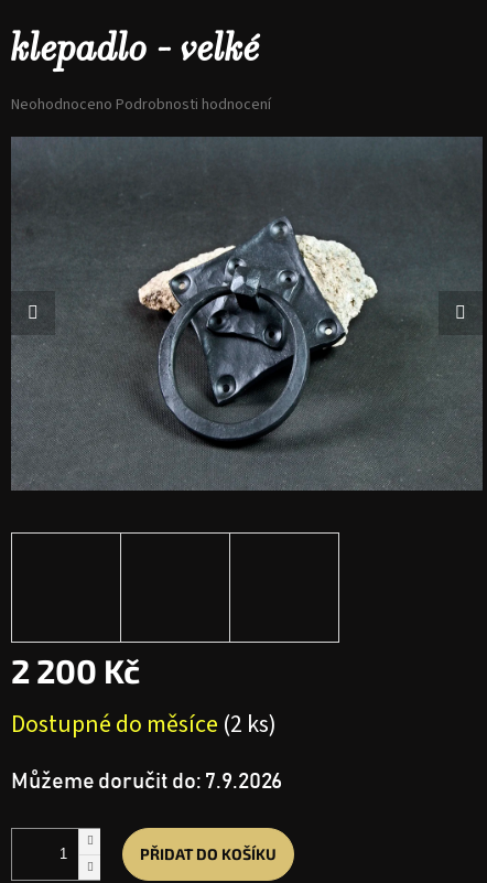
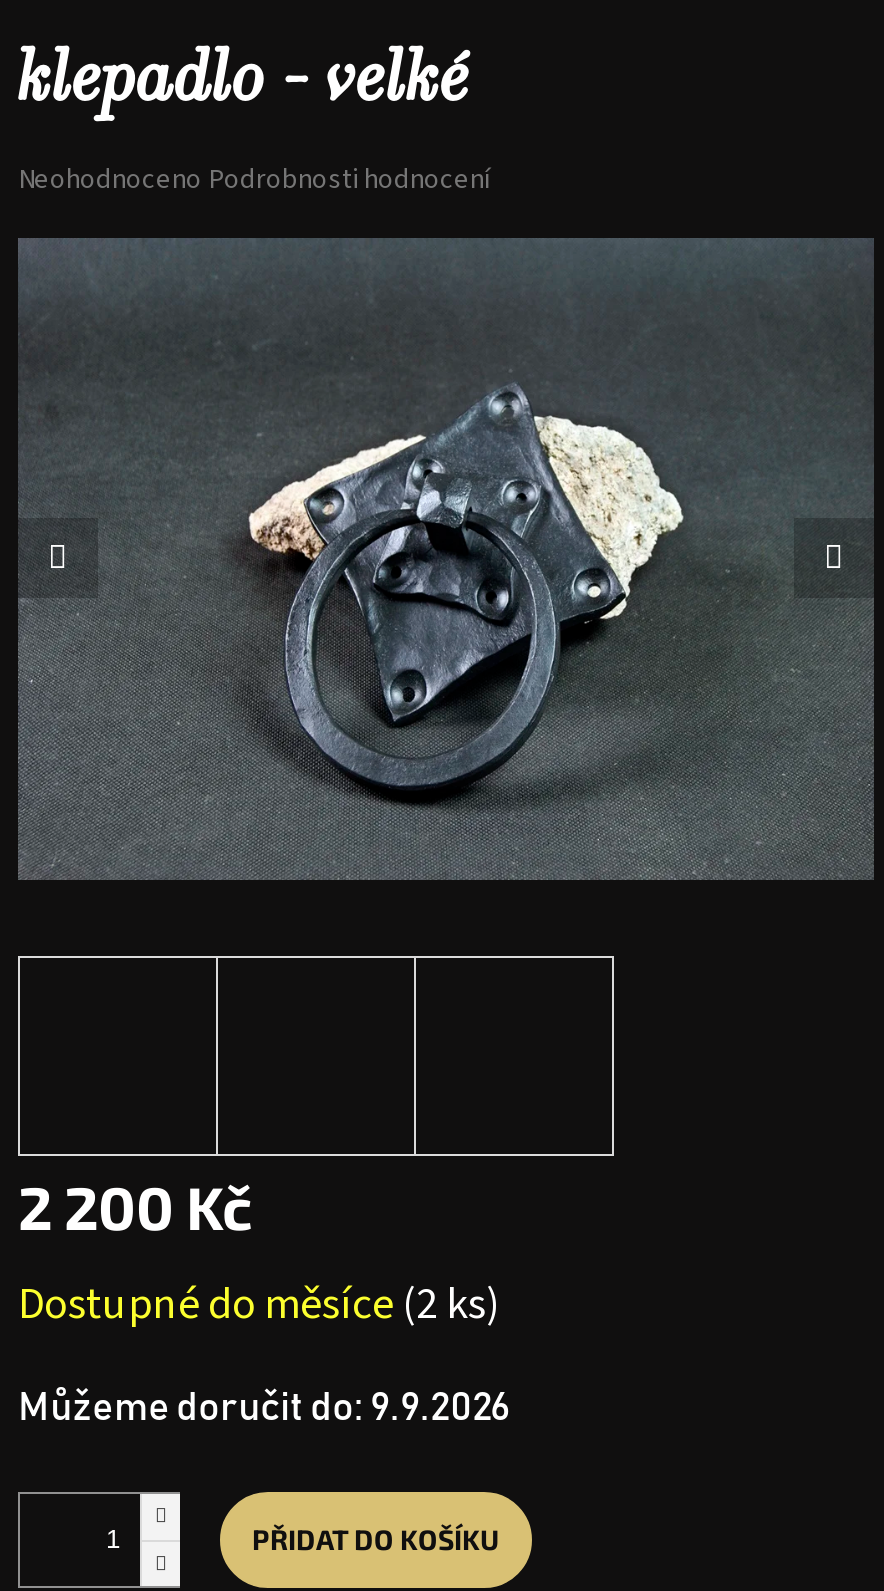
- Můžeme doručit do: 7.9.2026
+ Můžeme doručit do: 9.9.2026
